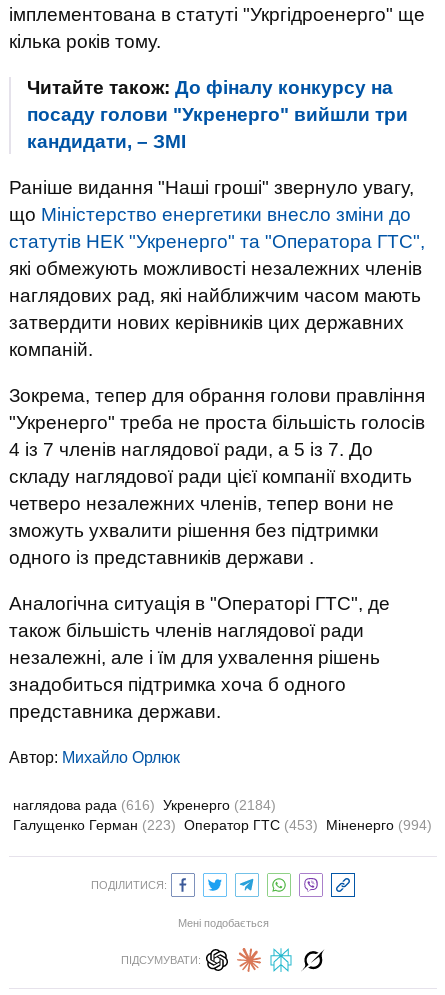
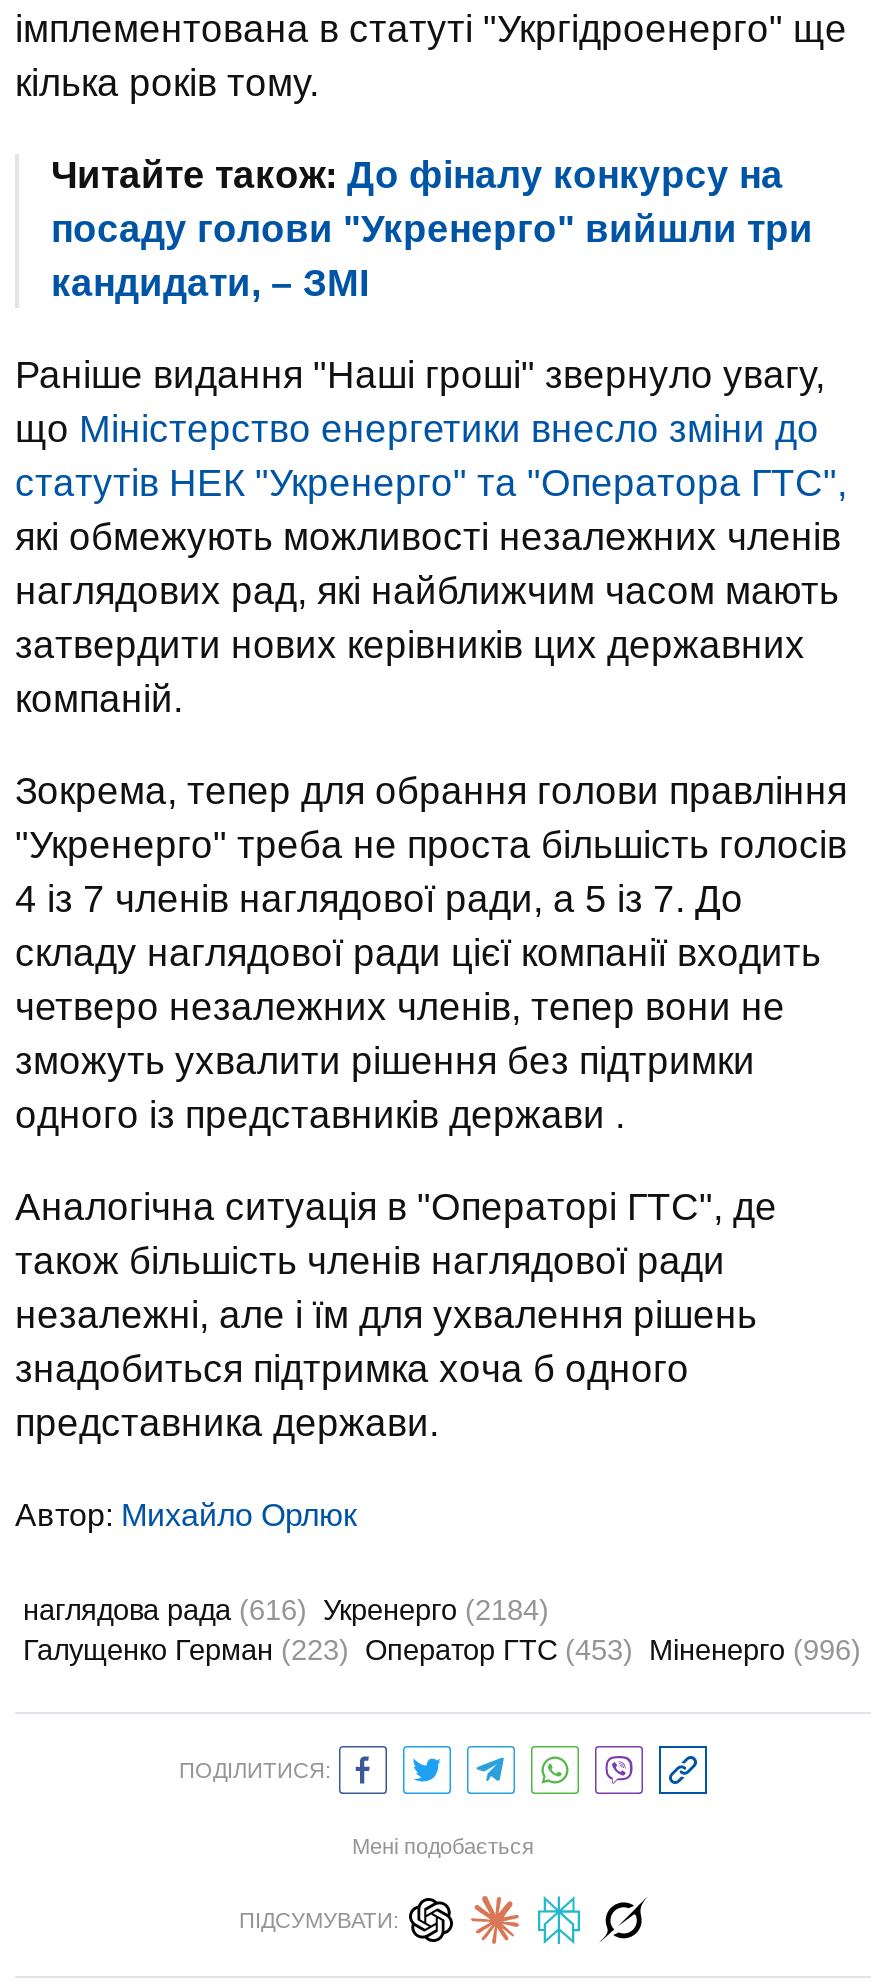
- Галущенко Герман (223) Оператор ГТС (453) Міненерго (994)
+ Галущенко Герман (223) Оператор ГТС (453) Міненерго (996)
